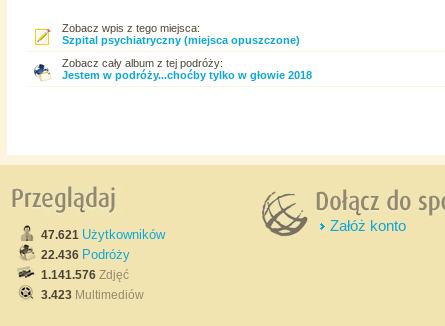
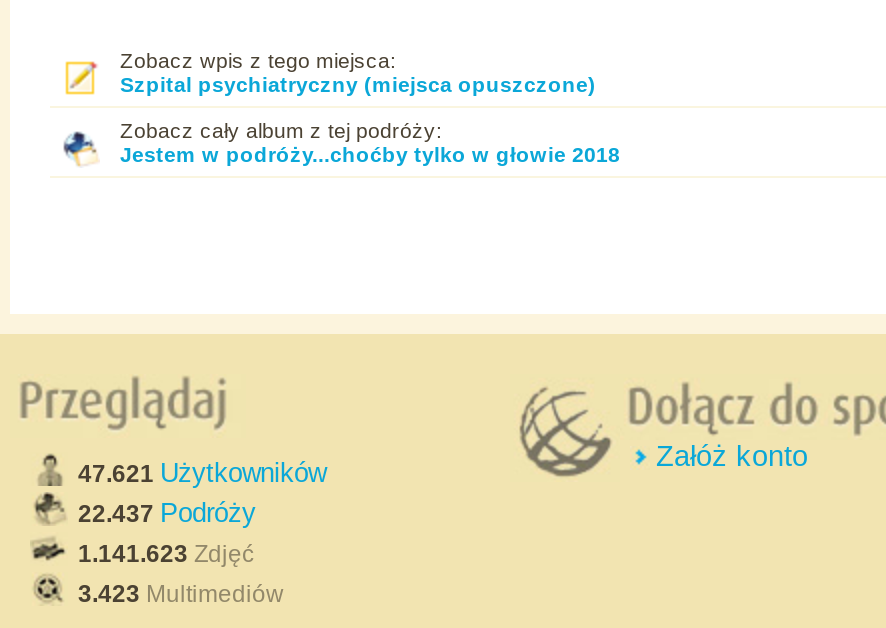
- 22.436 Podróży
+ 22.437 Podróży

- 1.141.576 Zdjęć
+ 1.141.623 Zdjęć
